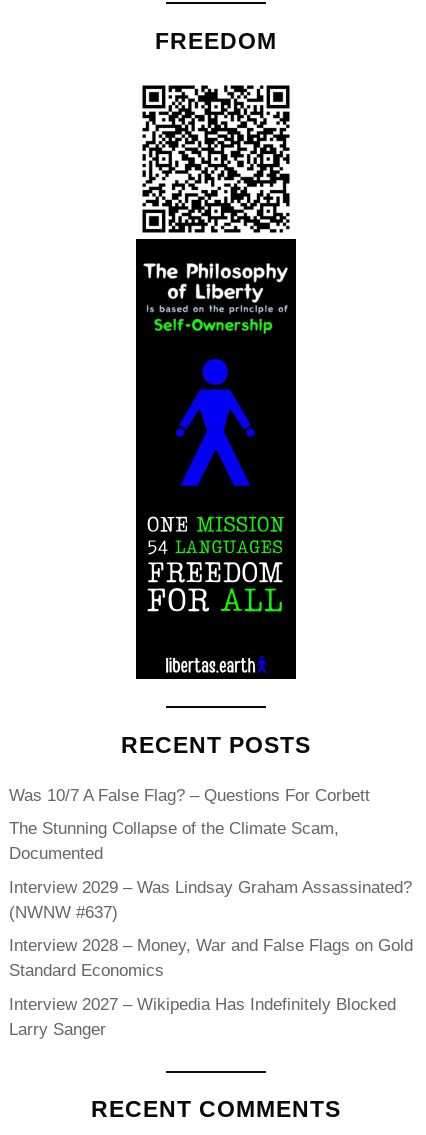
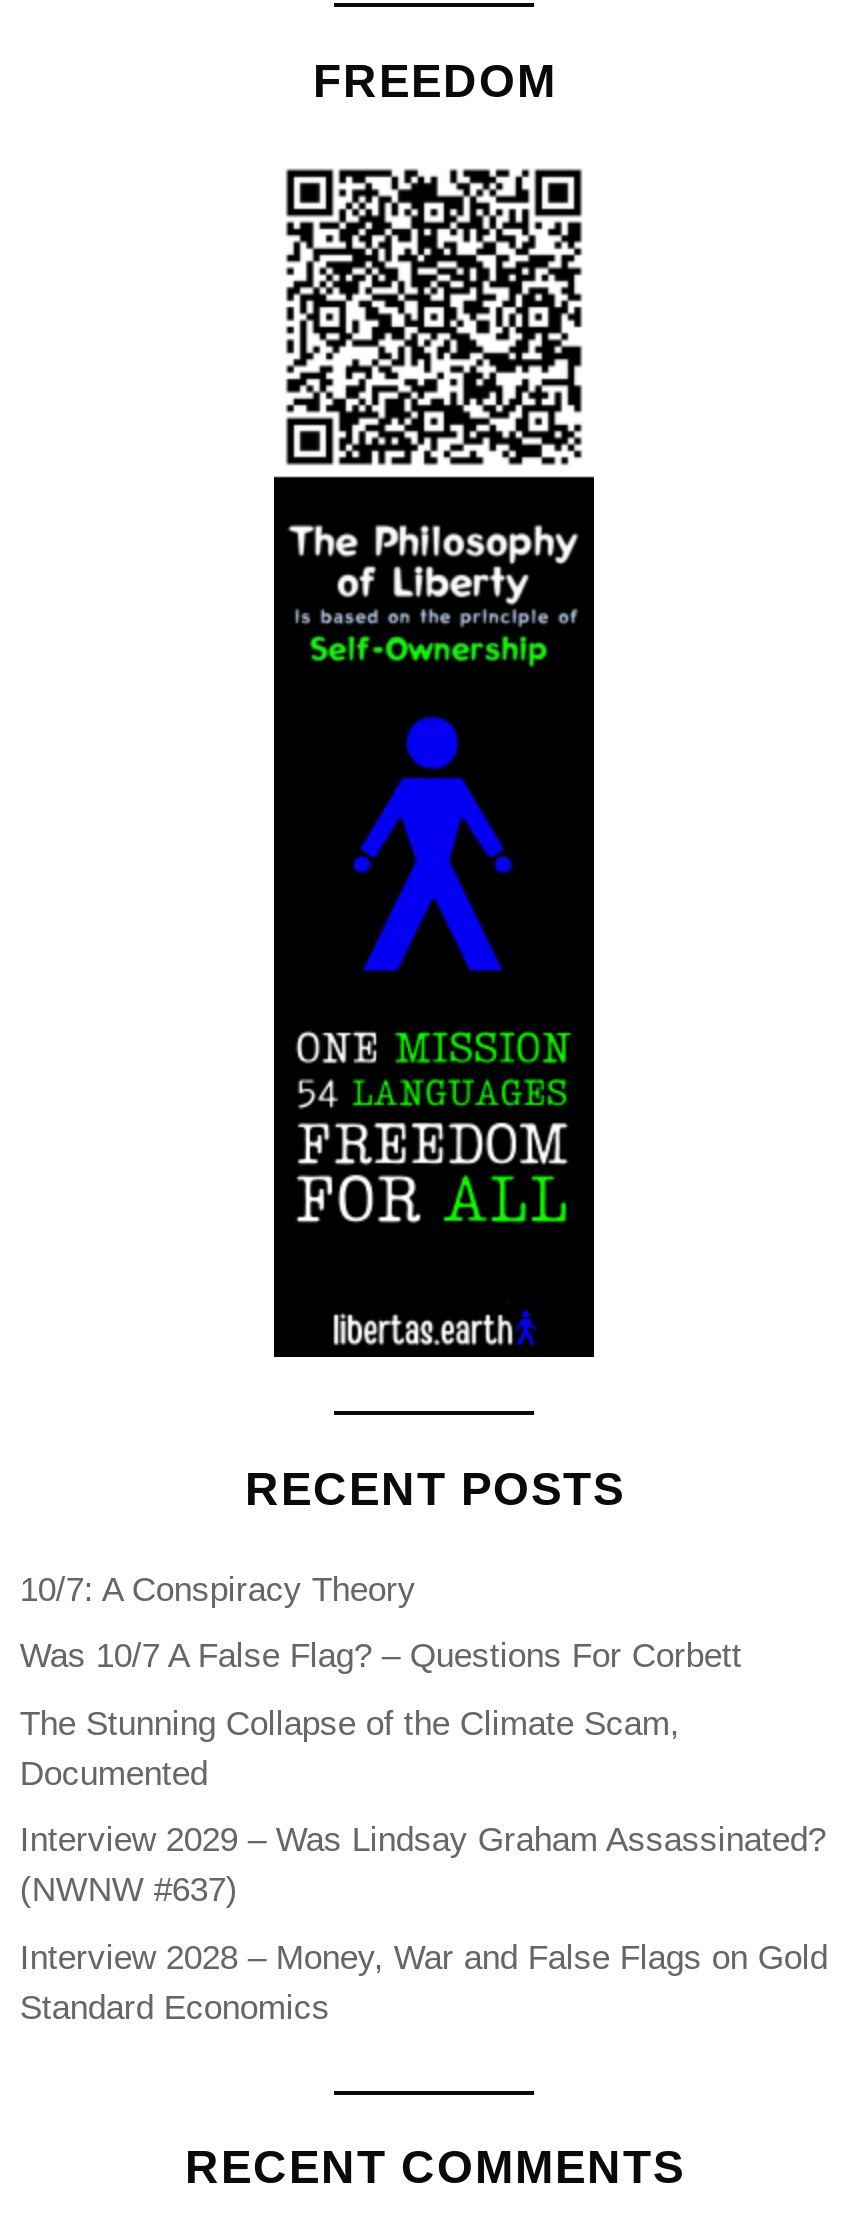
+ 10/7: A Conspiracy Theory

moved down: Was 10/7 A False Flag? – Questions For Corbett | The Stunning Collapse of the Climate Scam, | Documented | Interview 2029 – Was Lindsay Graham Assassinated? | (NWNW #637) | Interview 2028 – Money, War and False Flags on Gold | Standard Economics

- Interview 2027 – Wikipedia Has Indefinitely Blocked
- Larry Sanger
